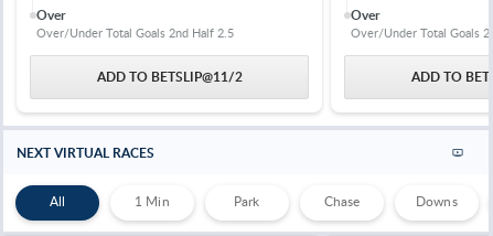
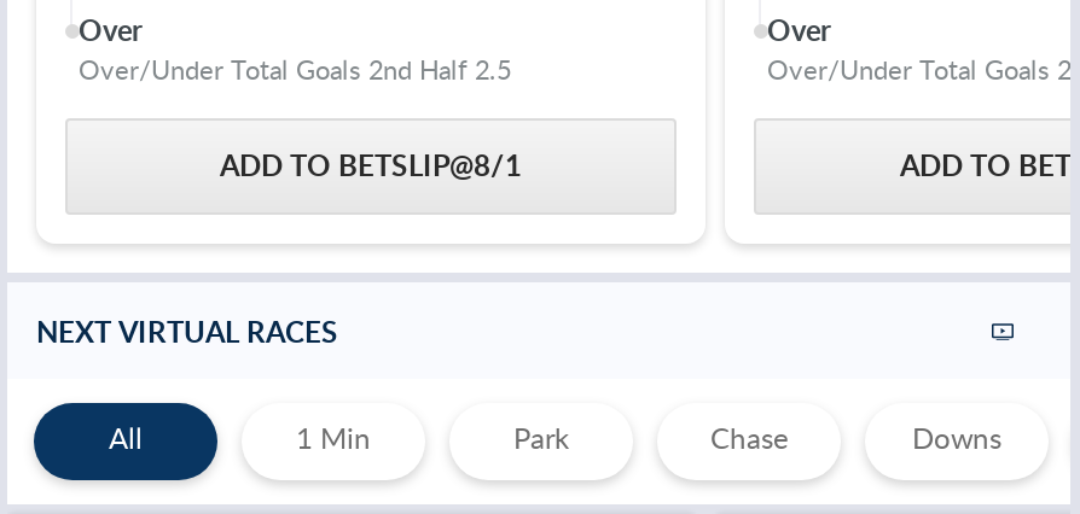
- ADD TO BETSLIP@11/2
+ ADD TO BETSLIP@8/1
